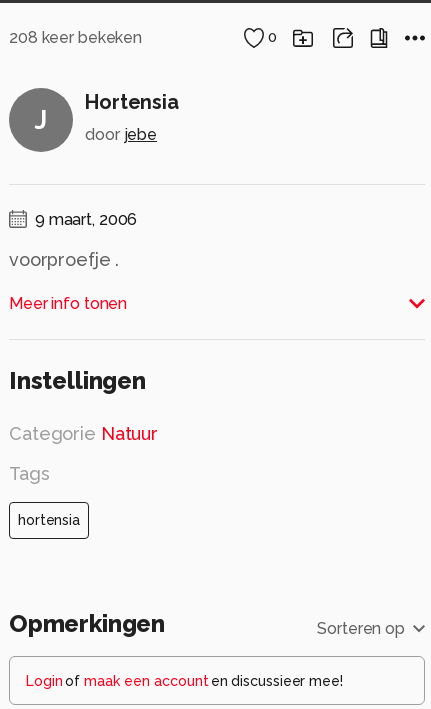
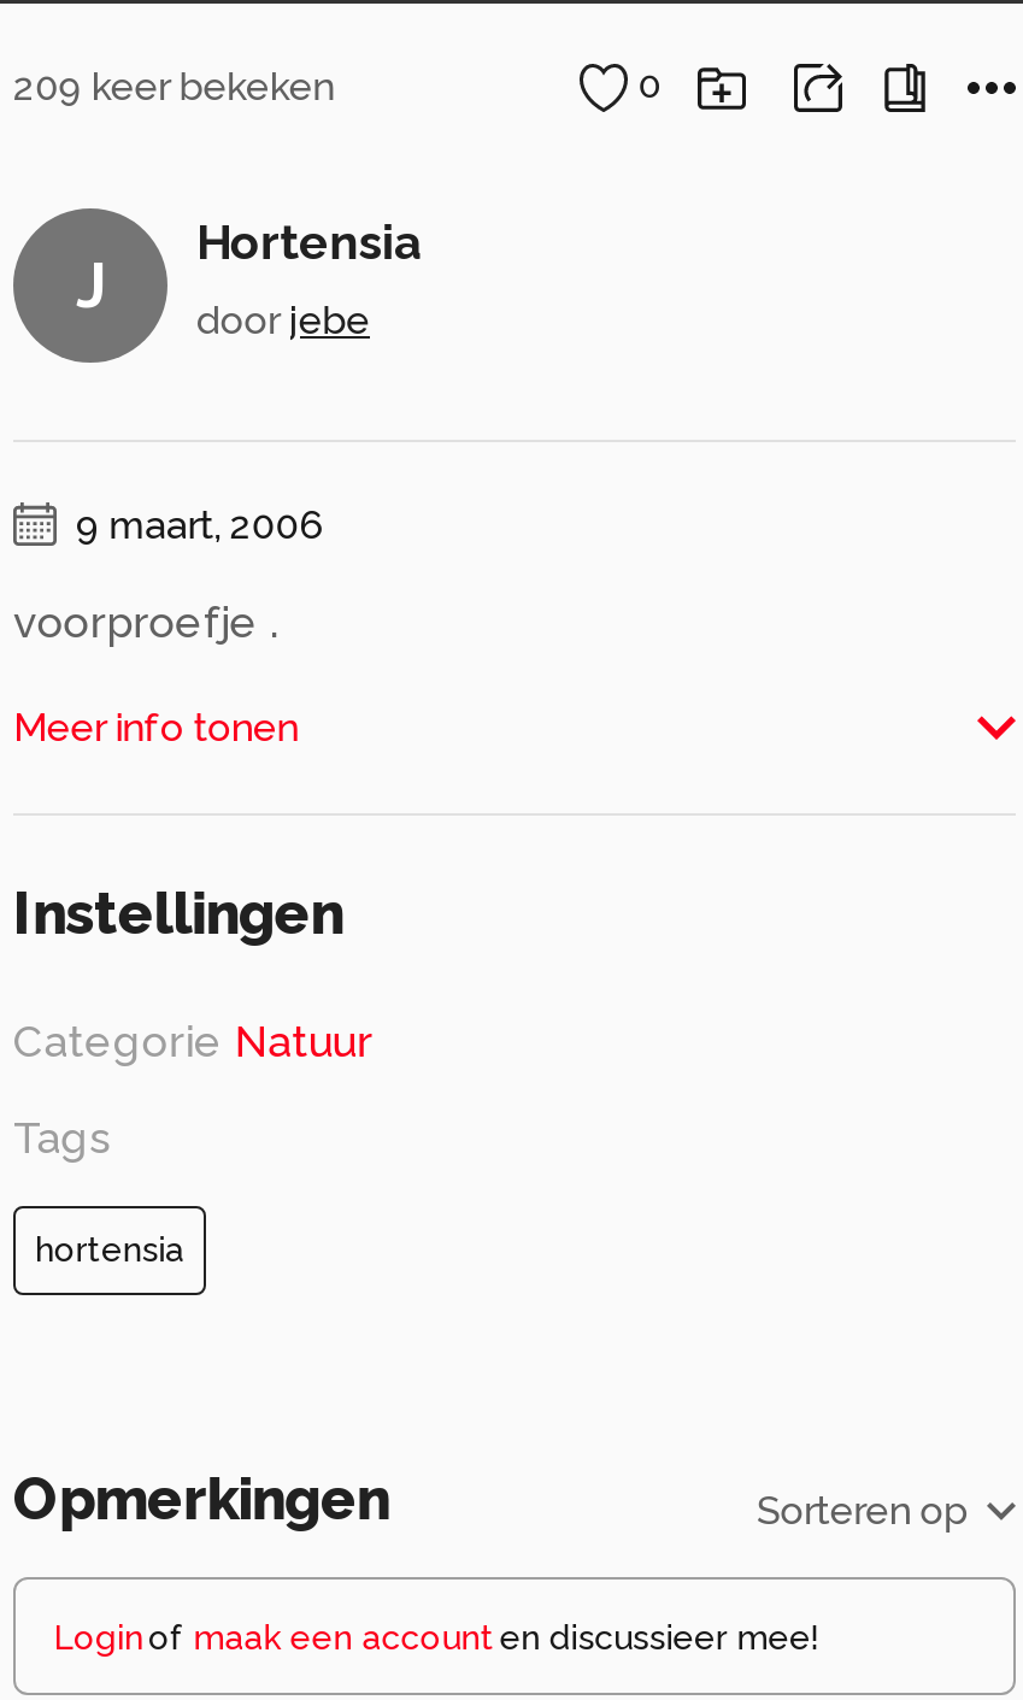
- 208 keer bekeken
+ 209 keer bekeken
